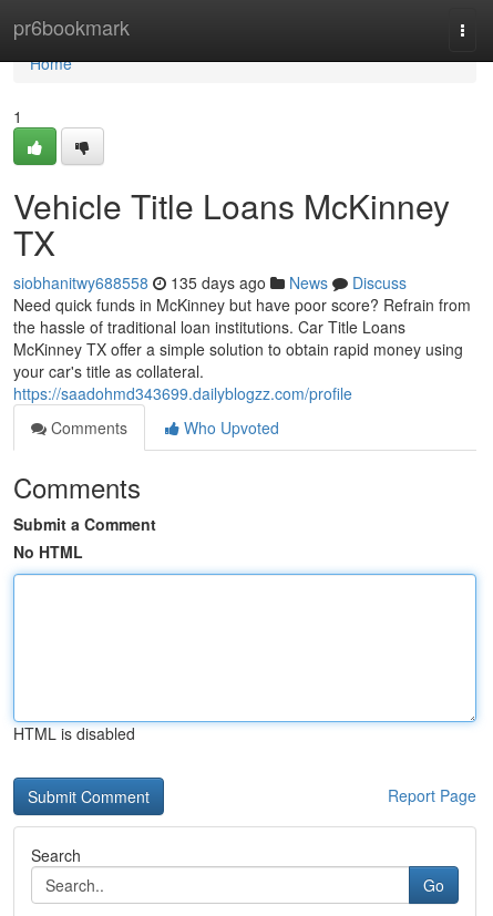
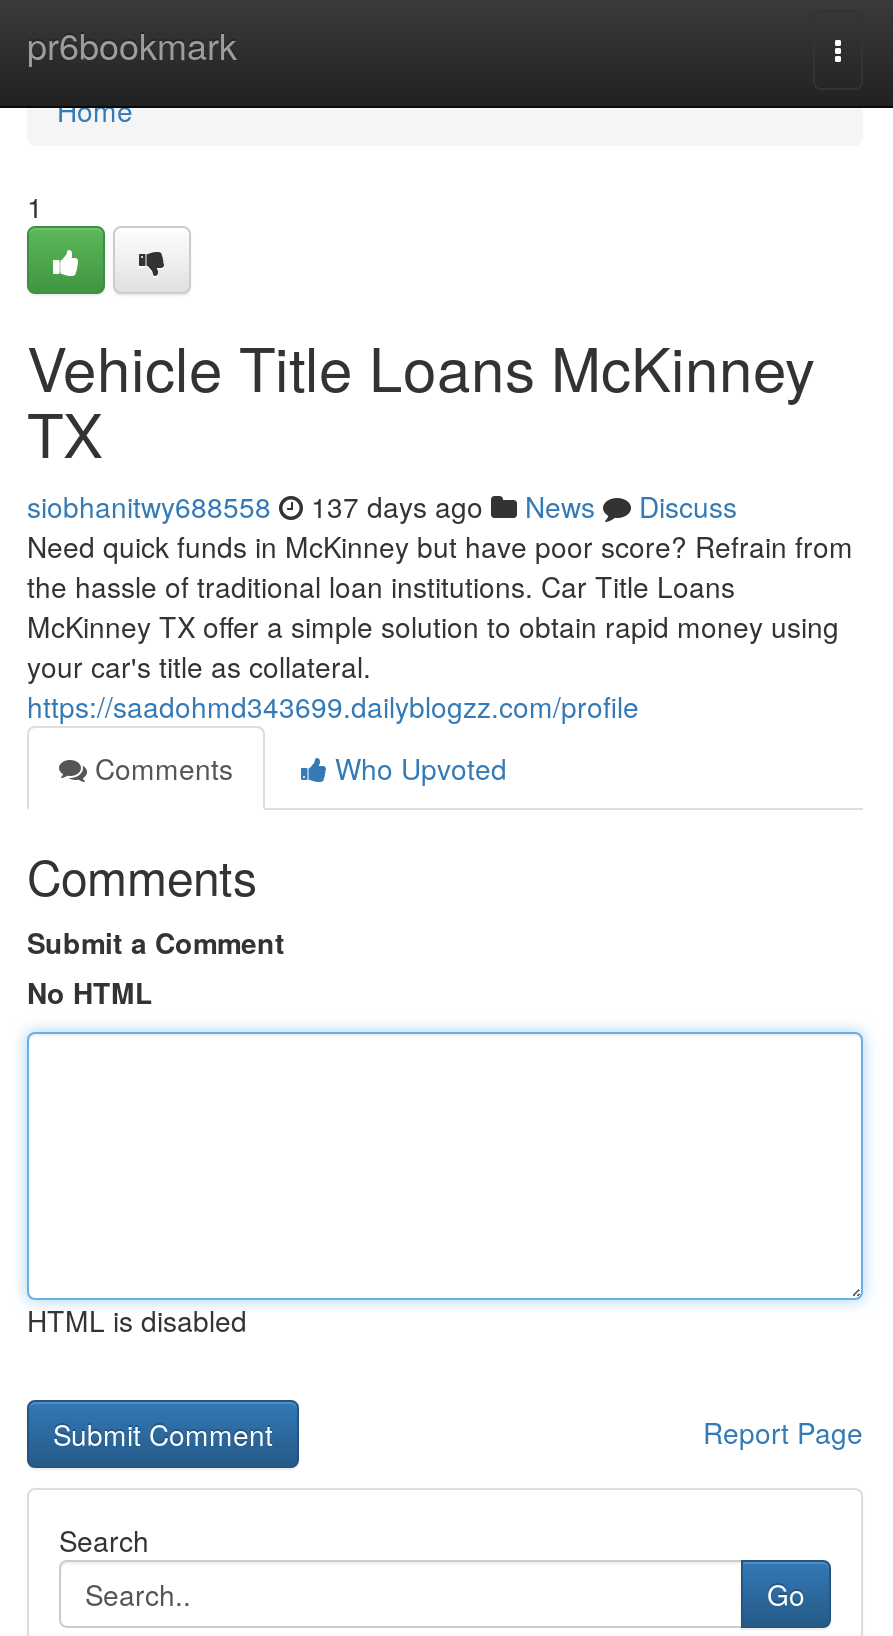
- siobhanitwy688558 135 days ago News Discuss
+ siobhanitwy688558 137 days ago News Discuss
